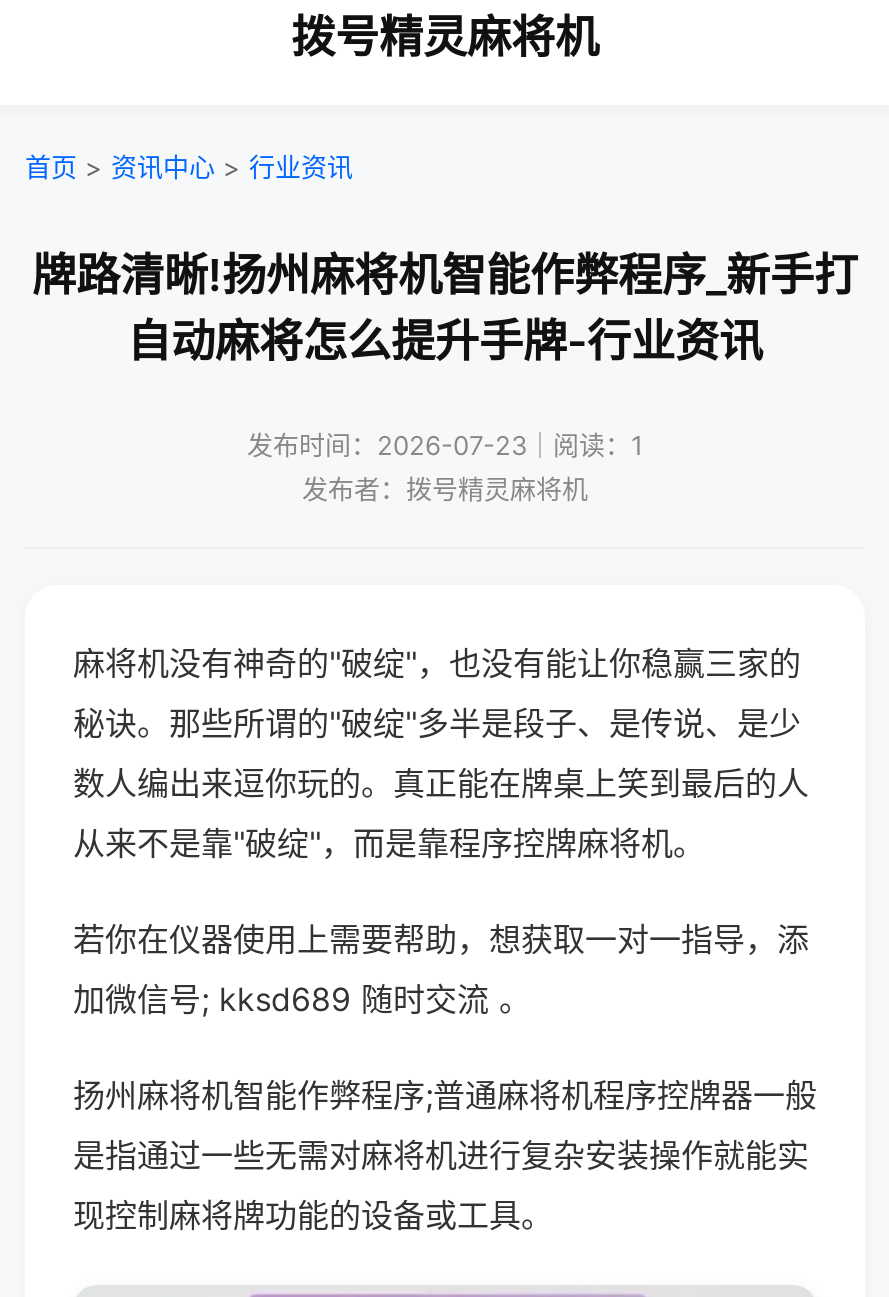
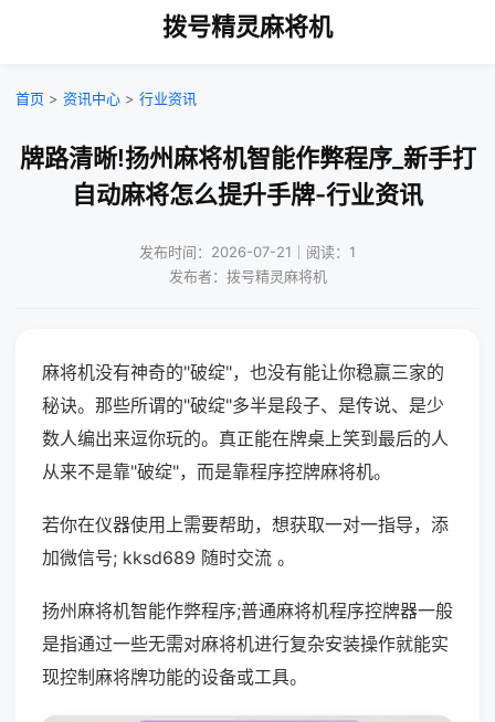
- 发布时间：2026-07-23｜阅读：1
+ 发布时间：2026-07-21｜阅读：1
